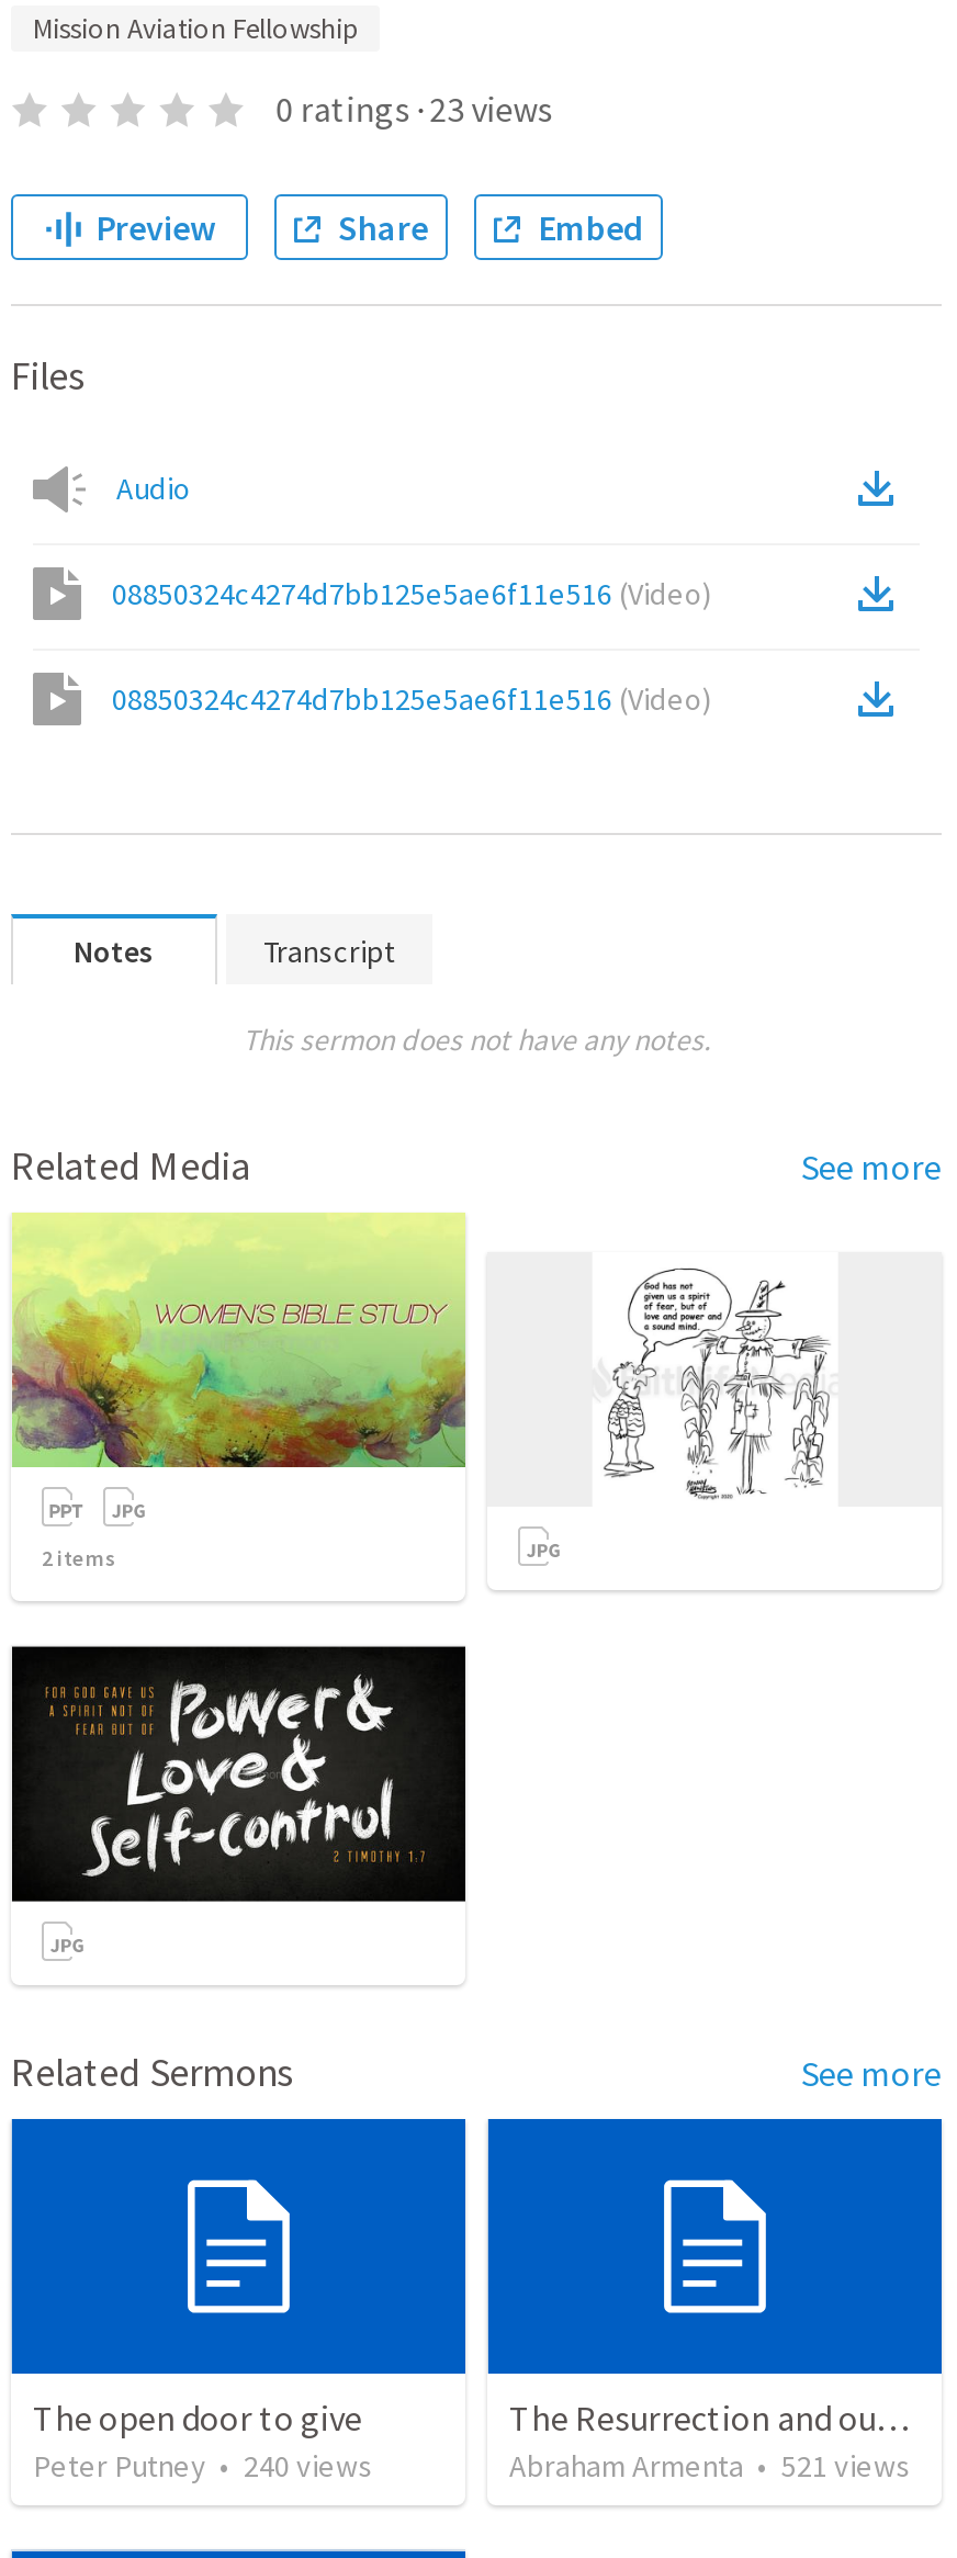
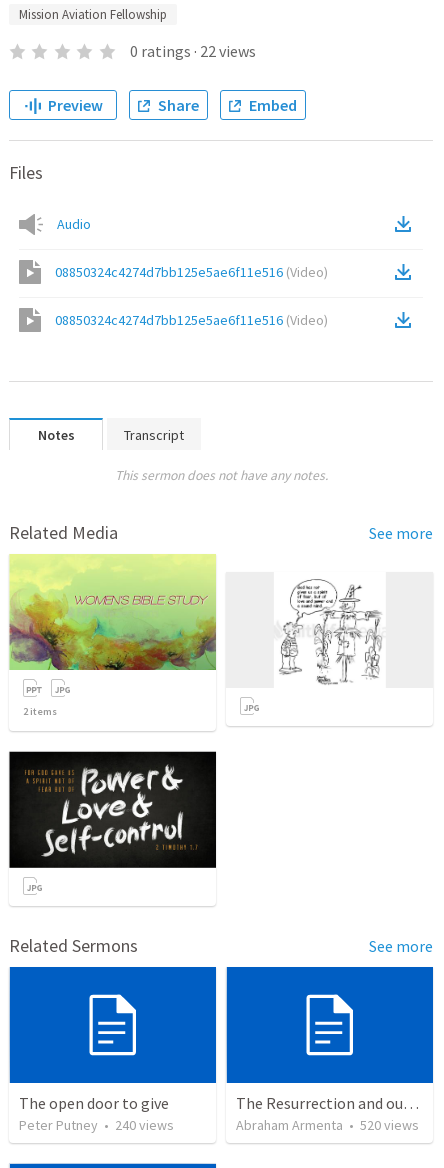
- 0 ratings · 23 views
+ 0 ratings · 22 views

- Abraham Armenta • 521 views
+ Abraham Armenta • 520 views
